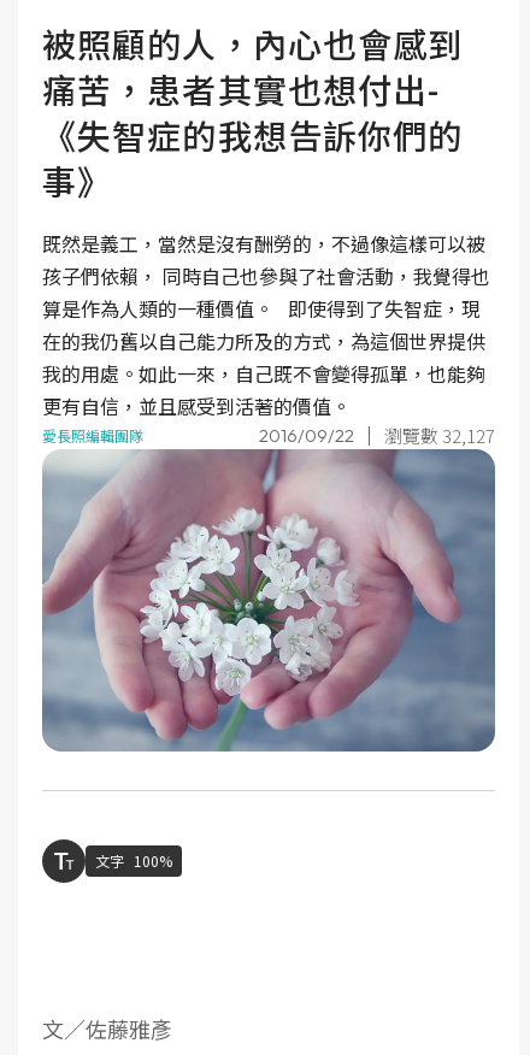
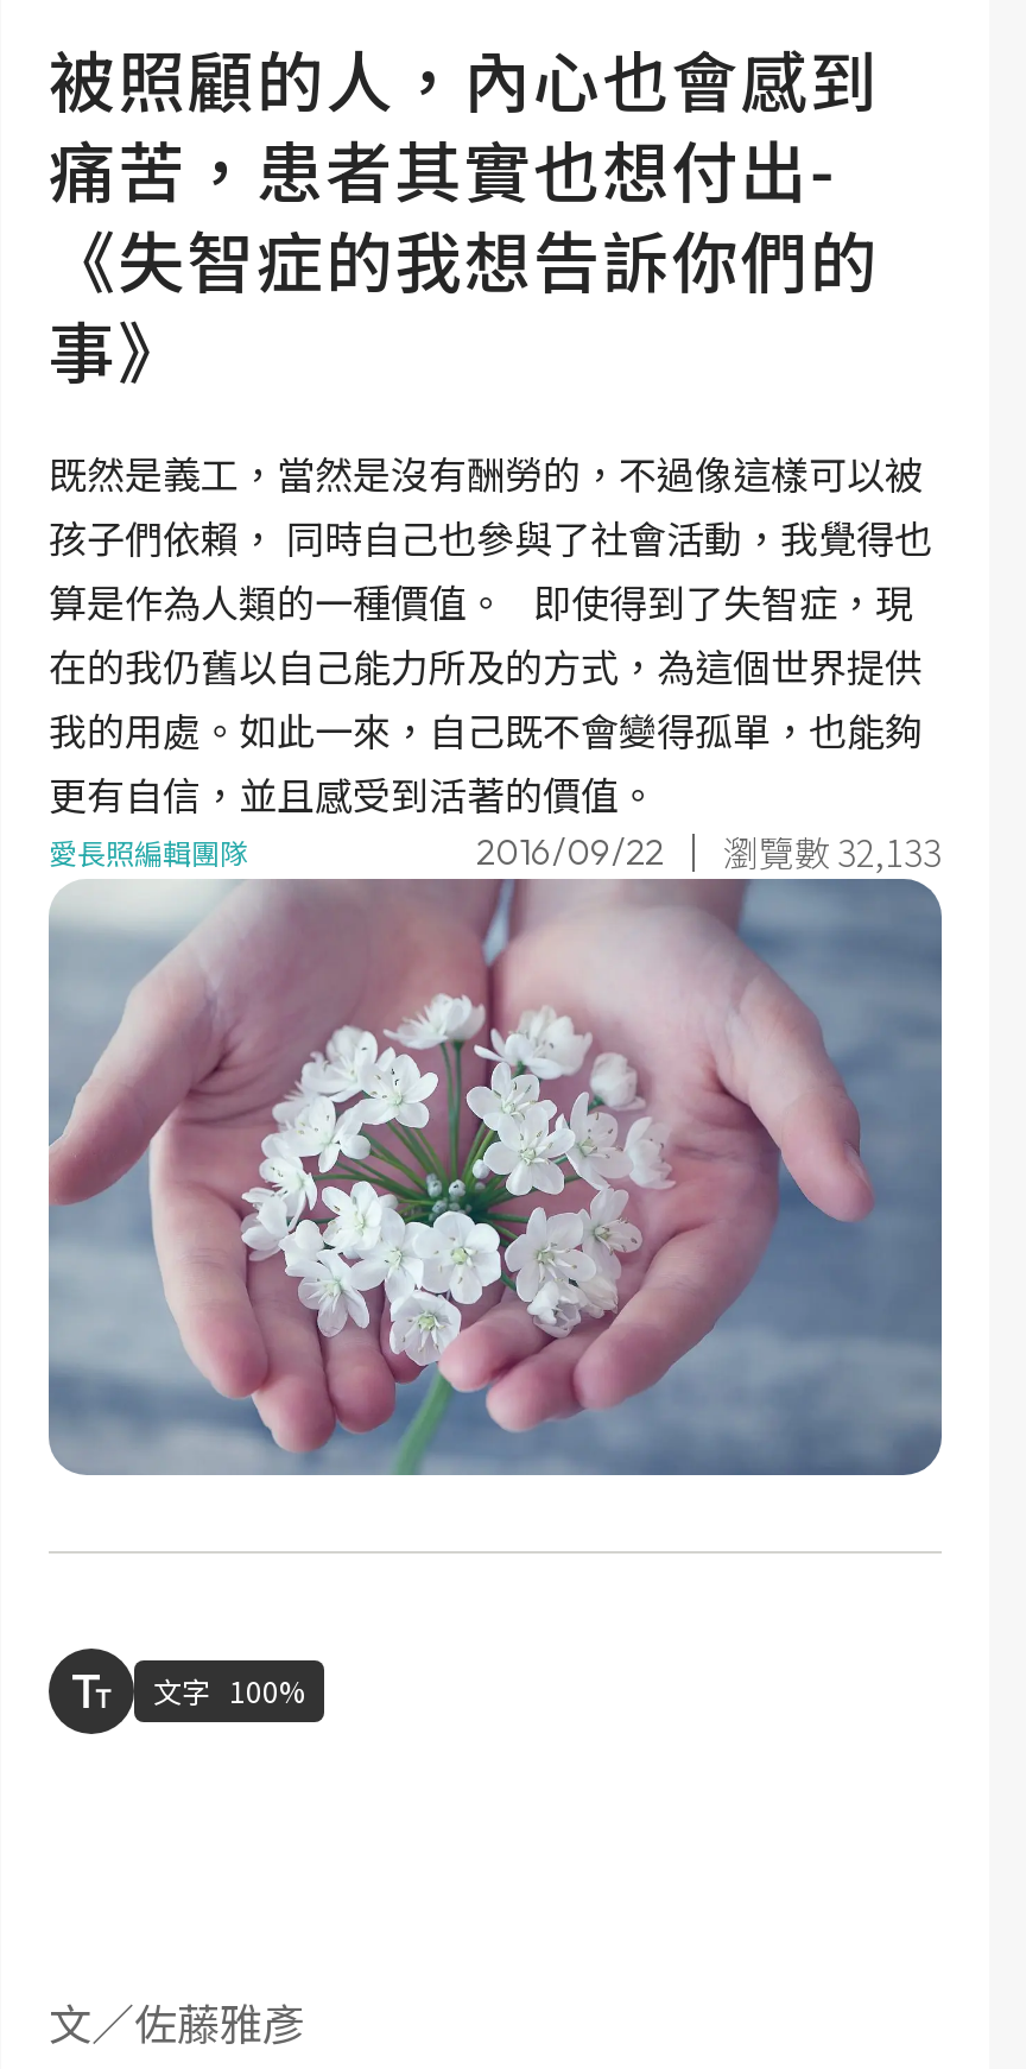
- 2016/09/22 瀏覽數 32,127
+ 2016/09/22 瀏覽數 32,133
